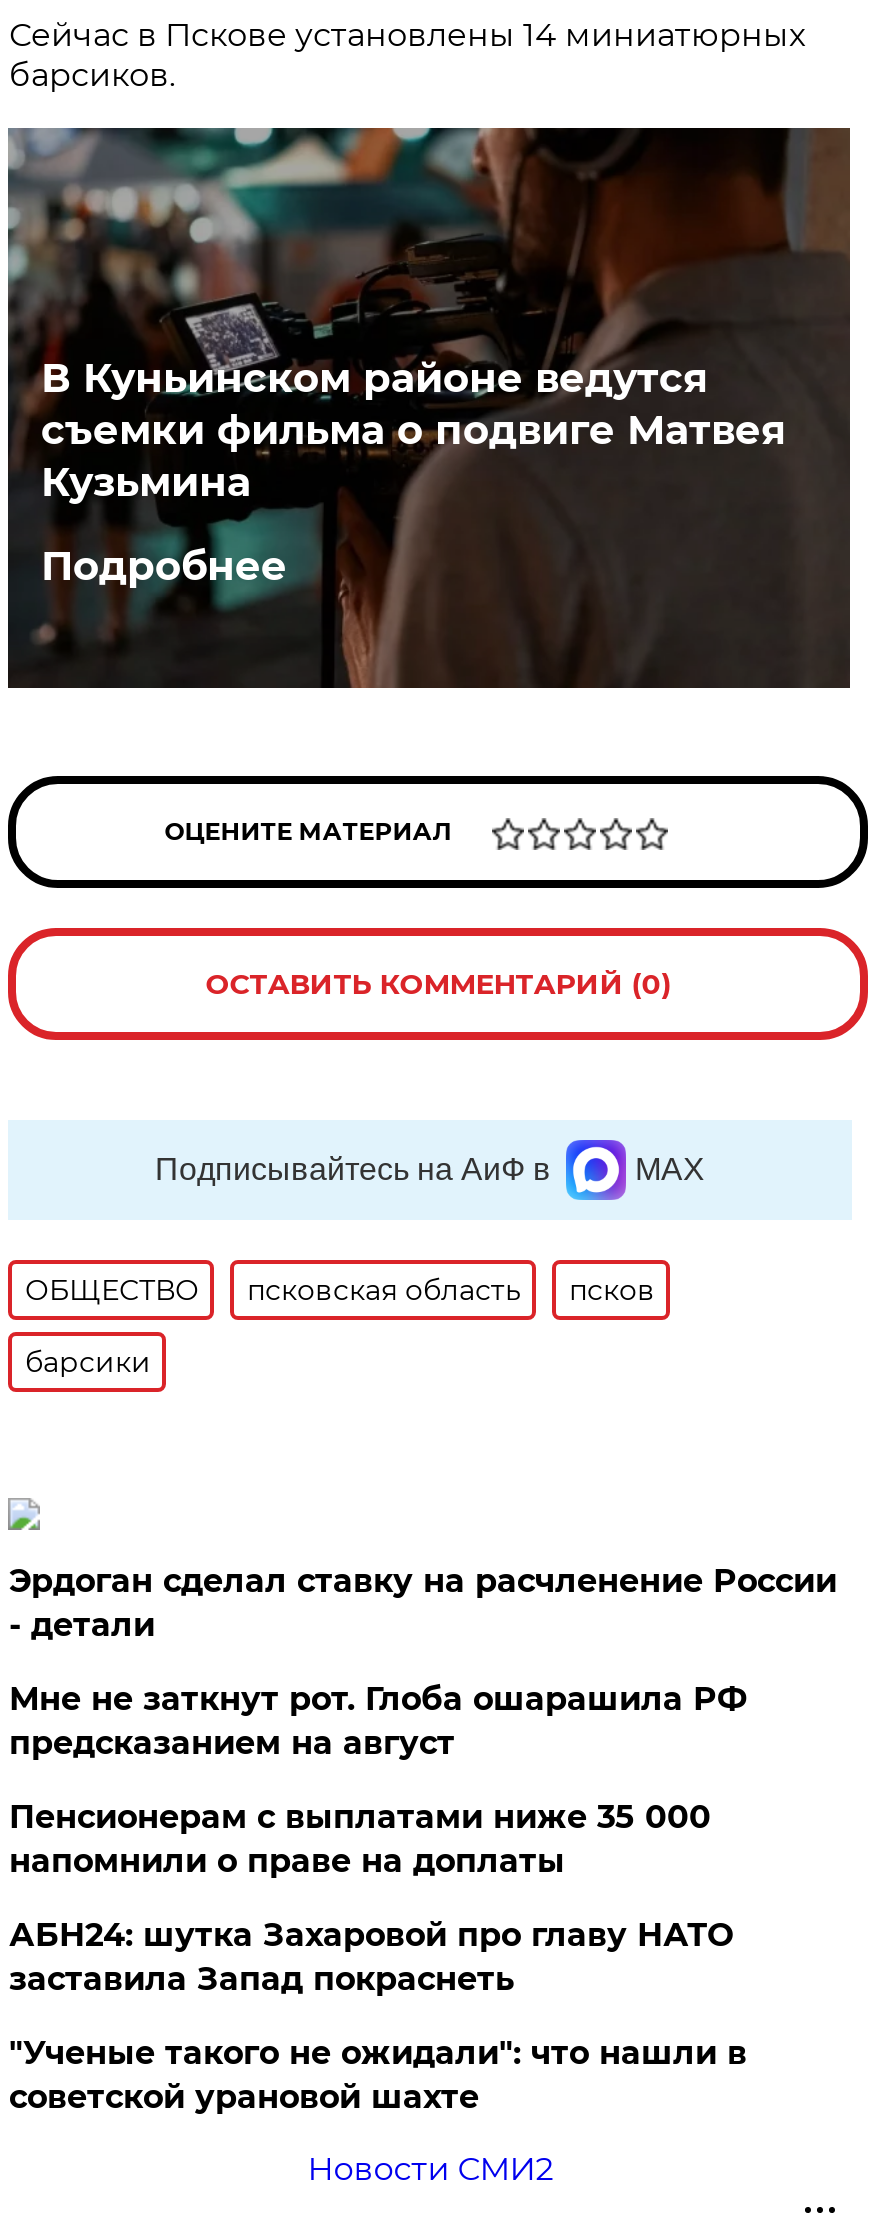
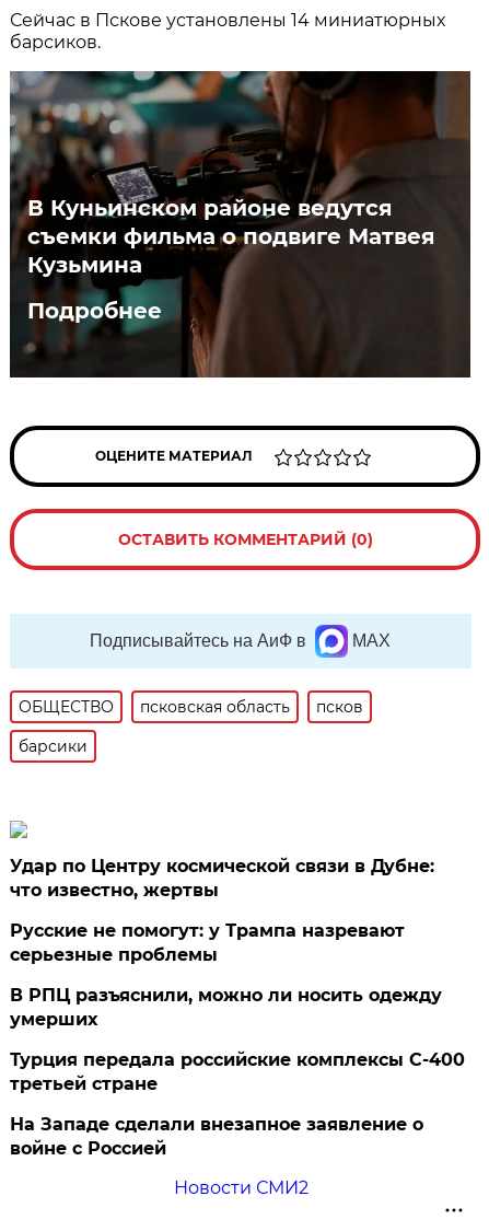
- Эрдоган сделал ставку на расчленение России
- - детали
+ Удар по Центру космической связи в Дубне:
+ что известно, жертвы

- Мне не заткнут рот. Глоба ошарашила РФ
- предсказанием на август
+ Русские не помогут: у Трампа назревают
+ серьезные проблемы

- Пенсионерам с выплатами ниже 35 000
- напомнили о праве на доплаты
+ В РПЦ разъяснили, можно ли носить одежду
+ умерших

- АБН24: шутка Захаровой про главу НАТО
- заставила Запад покраснеть
+ Турция передала российские комплексы С-400
+ третьей стране

- "Ученые такого не ожидали": что нашли в
- советской урановой шахте
+ На Западе сделали внезапное заявление о
+ войне с Россией
